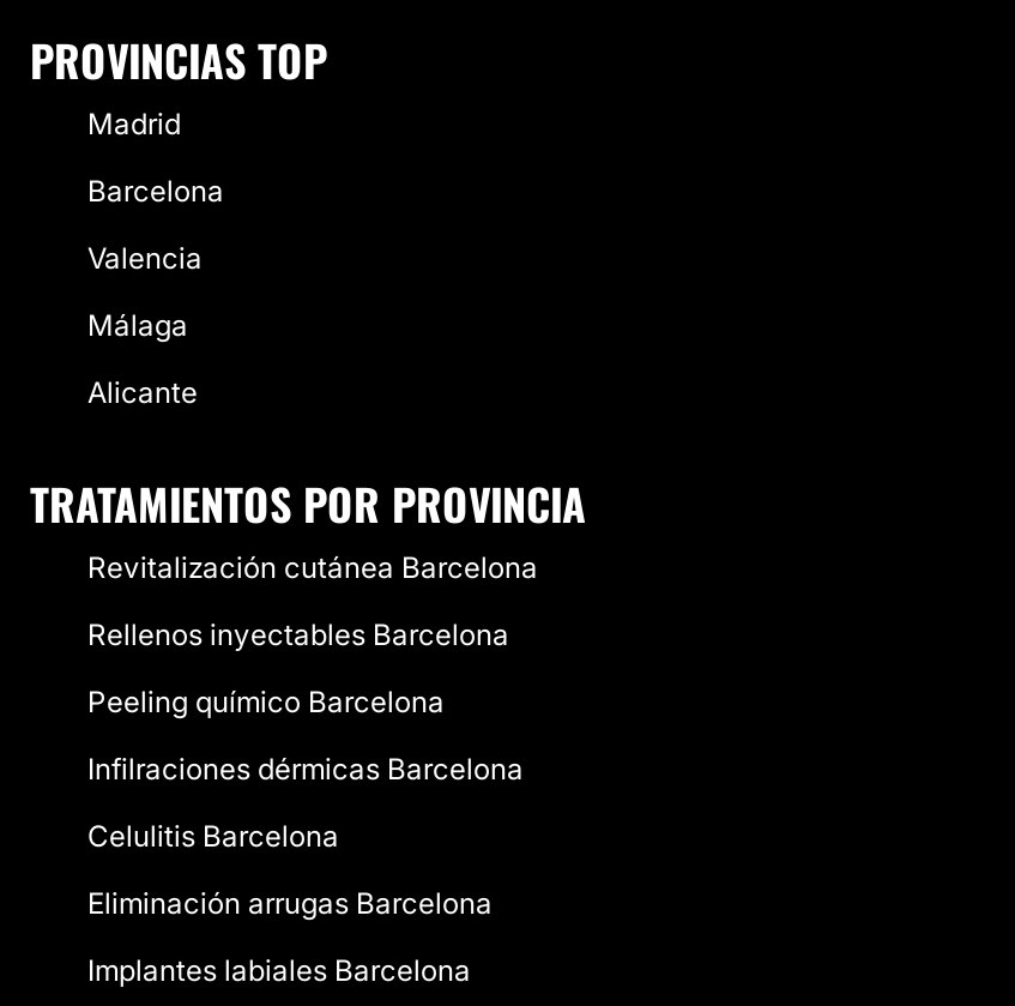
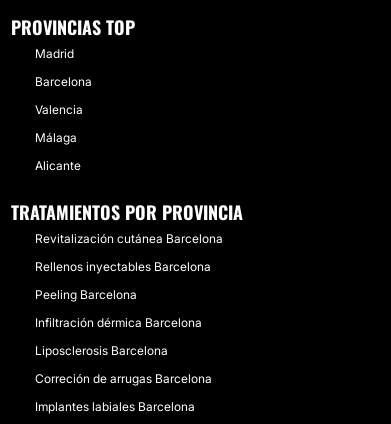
- Peeling químico Barcelona
+ Peeling Barcelona

- Infilraciones dérmicas Barcelona
+ Infiltración dérmica Barcelona

- Celulitis Barcelona
+ Liposclerosis Barcelona

- Eliminación arrugas Barcelona
+ Correción de arrugas Barcelona
